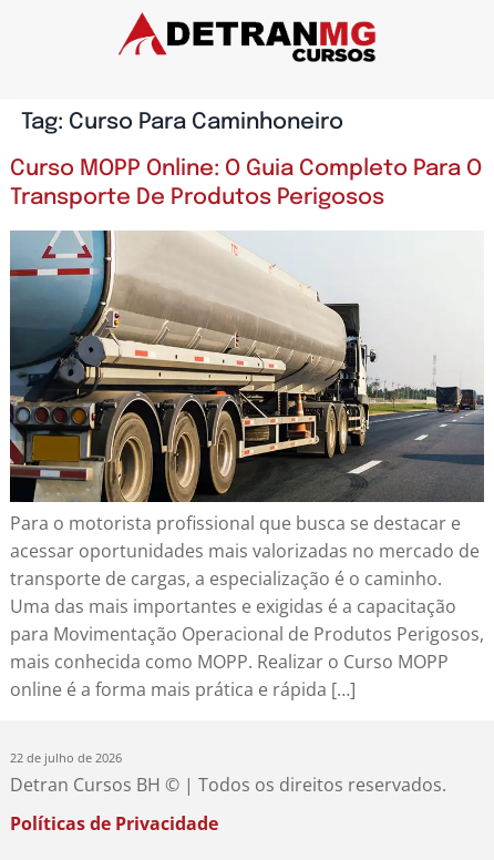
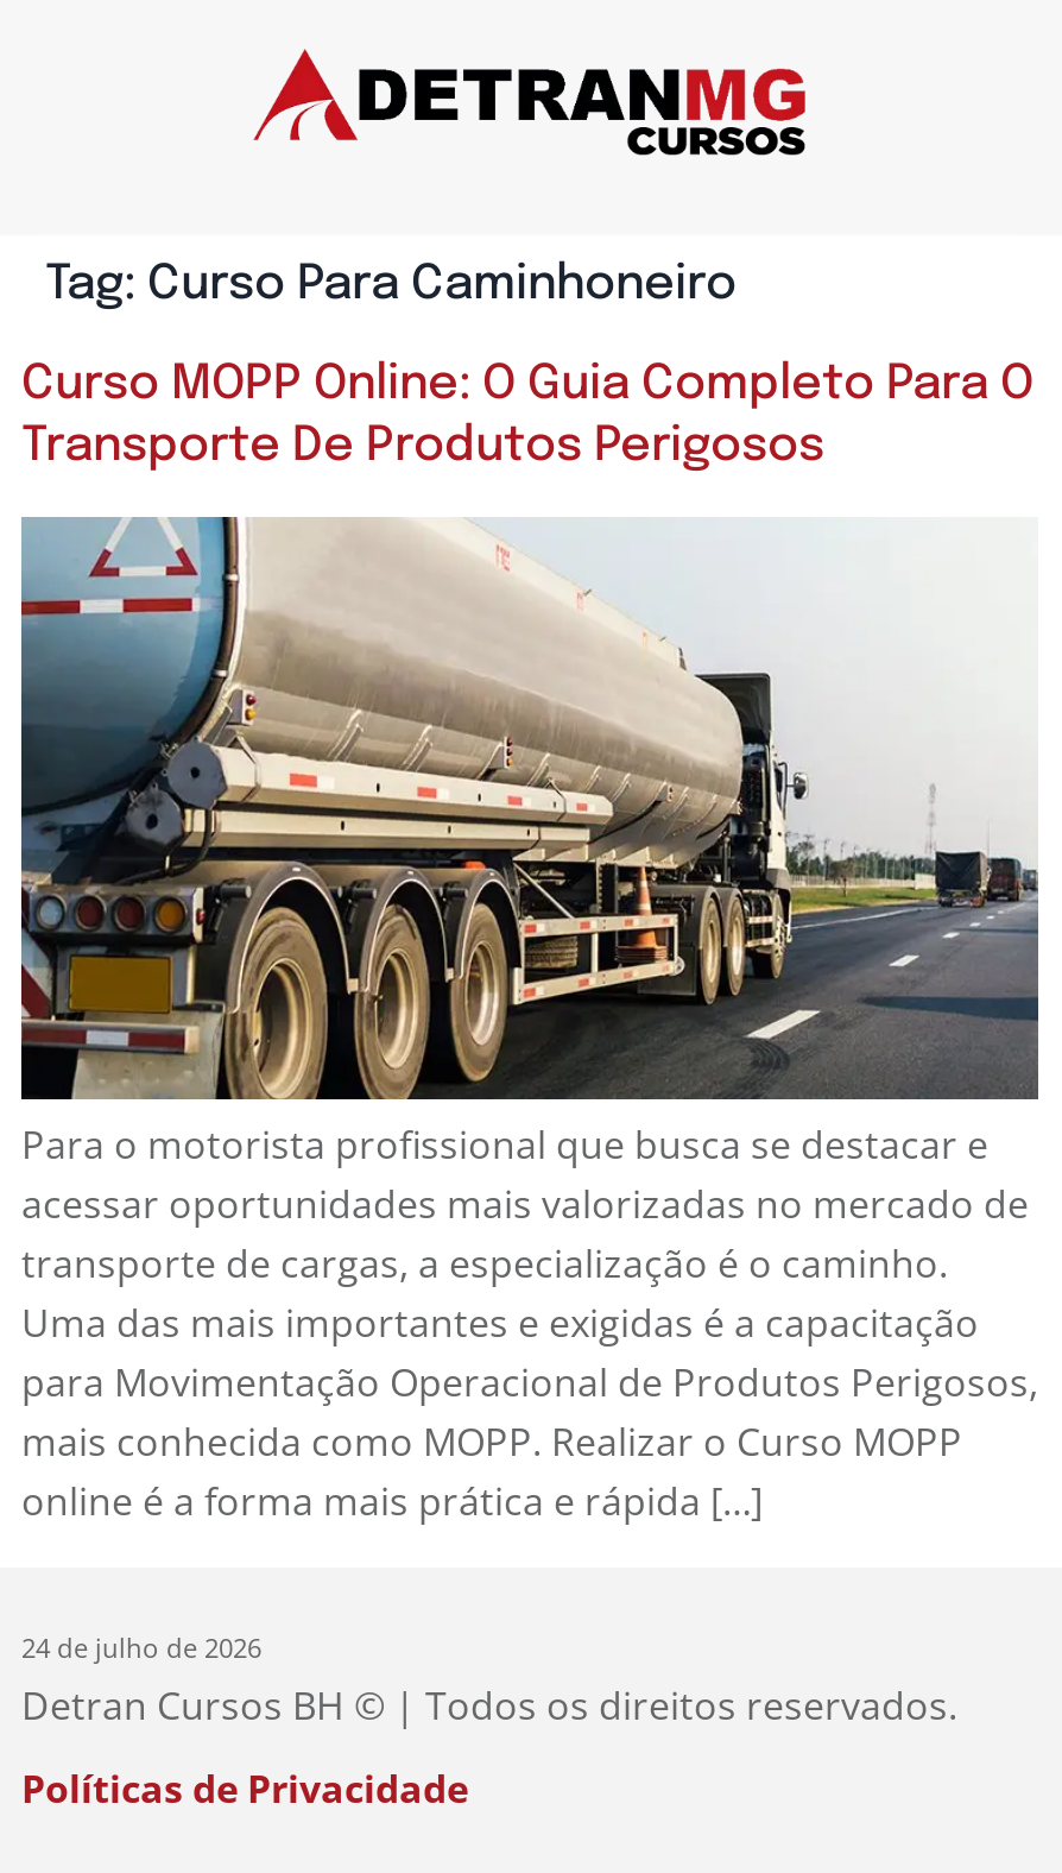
- 22 de julho de 2026
+ 24 de julho de 2026
